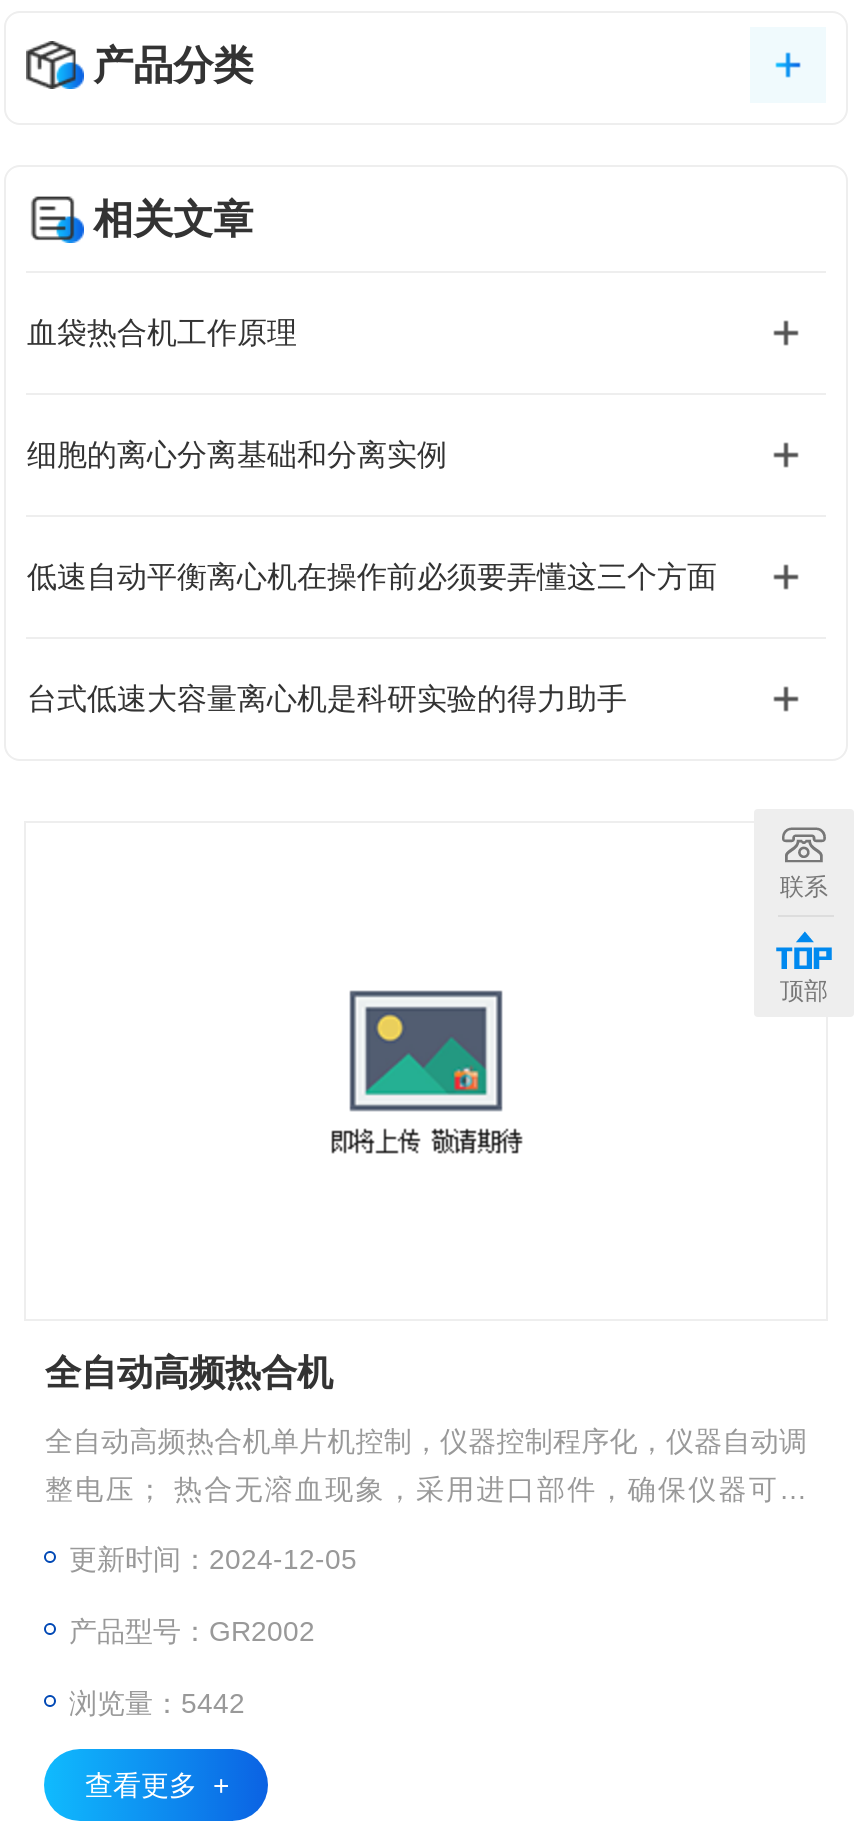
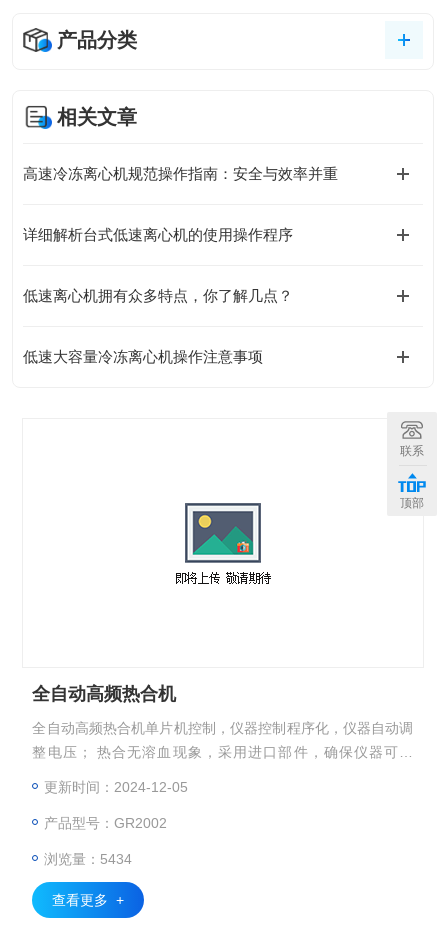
- 血袋热合机工作原理
+ 高速冷冻离心机规范操作指南：安全与效率并重

- 细胞的离心分离基础和分离实例
+ 详细解析台式低速离心机的使用操作程序

- 低速自动平衡离心机在操作前必须要弄懂这三个方面
+ 低速离心机拥有众多特点，你了解几点？

- 台式低速大容量离心机是科研实验的得力助手
+ 低速大容量冷冻离心机操作注意事项

- 浏览量：5442
+ 浏览量：5434
